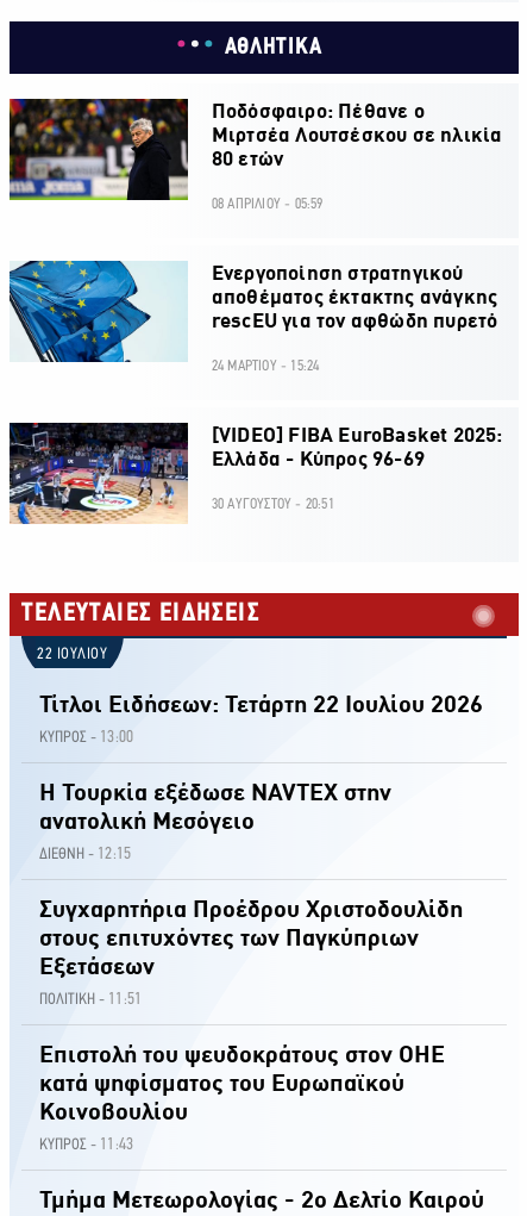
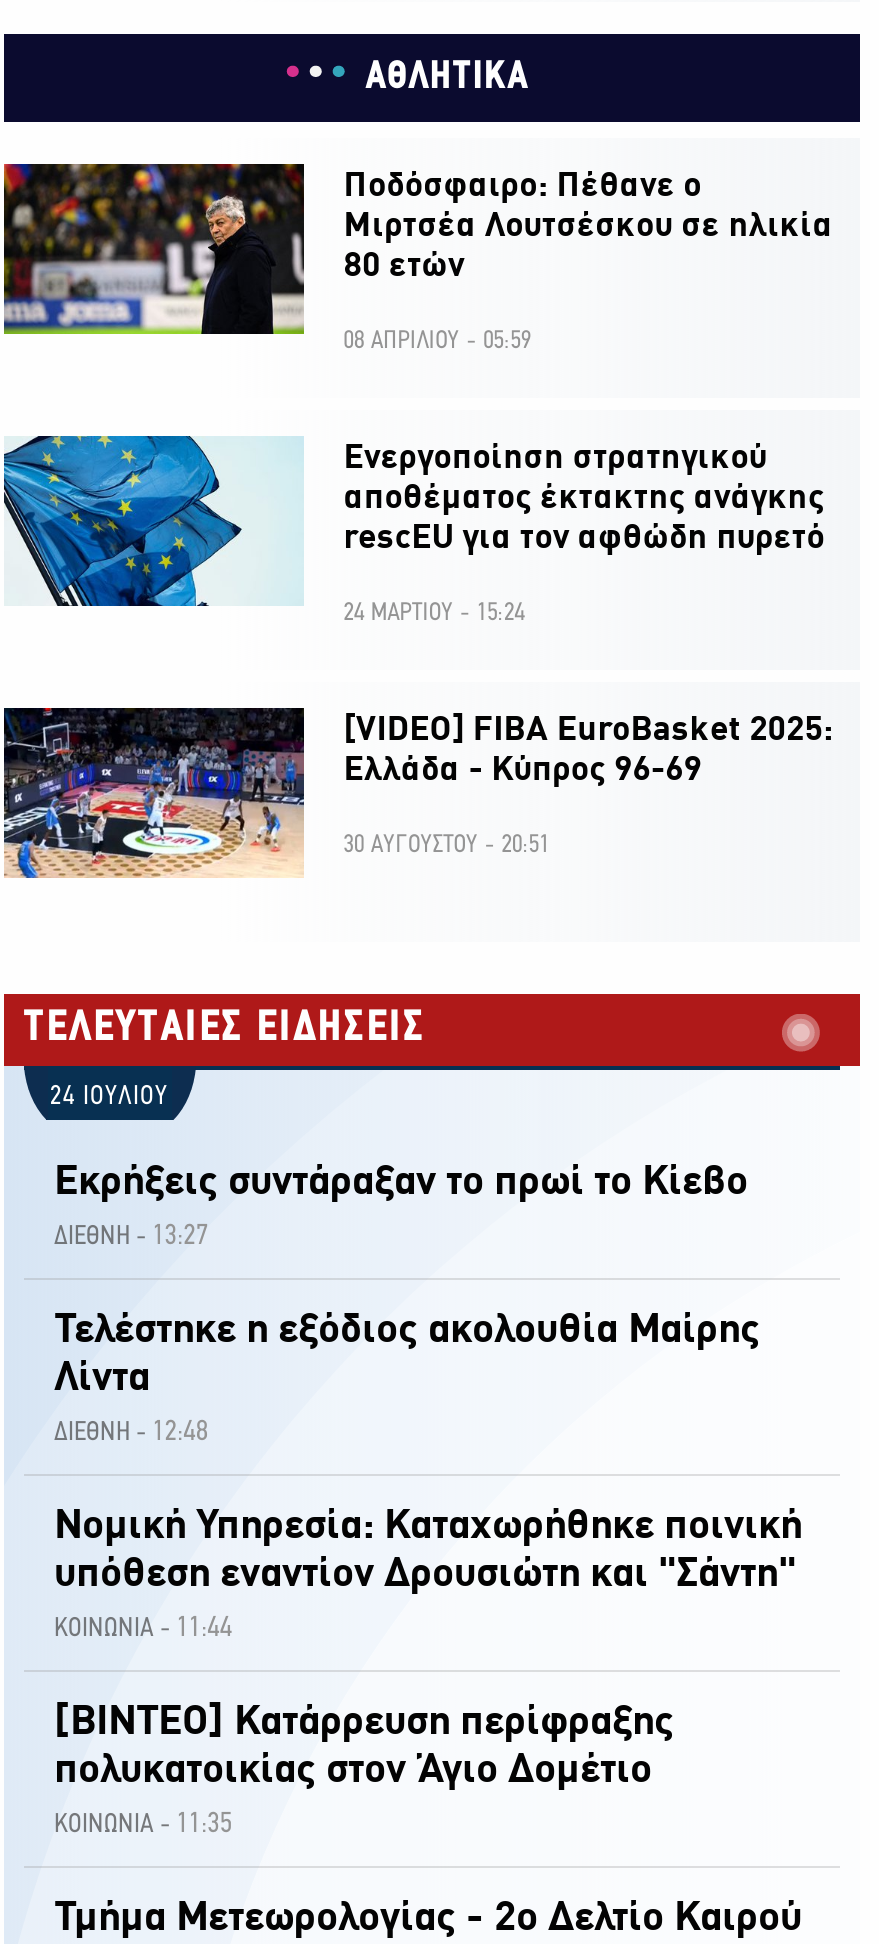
- 22 ΙΟΥΛΙΟΥ
+ 24 ΙΟΥΛΙΟΥ

- Τίτλοι Ειδήσεων: Τετάρτη 22 Ιουλίου 2026
+ Εκρήξεις συντάραξαν το πρωί το Κίεβο

- ΚΥΠΡΟΣ - 13:00
+ ΔΙΕΘΝΗ - 13:27

- Η Τουρκία εξέδωσε NAVTEX στην
- ανατολική Μεσόγειο
+ Τελέστηκε η εξόδιος ακολουθία Μαίρης
+ Λίντα

- ΔΙΕΘΝΗ - 12:15
+ ΔΙΕΘΝΗ - 12:48

- Συγχαρητήρια Προέδρου Χριστοδουλίδη
- στους επιτυχόντες των Παγκύπριων
- Εξετάσεων
+ Νομική Υπηρεσία: Καταχωρήθηκε ποινική
+ υπόθεση εναντίον Δρουσιώτη και "Σάντη"

- ΠΟΛΙΤΙΚΗ - 11:51
+ ΚΟΙΝΩΝΙΑ - 11:44

- Επιστολή του ψευδοκράτους στον ΟΗΕ
- κατά ψηφίσματος του Ευρωπαϊκού
- Κοινοβουλίου
+ [ΒΙΝΤΕΟ] Κατάρρευση περίφραξης
+ πολυκατοικίας στον Άγιο Δομέτιο

- ΚΥΠΡΟΣ - 11:43
+ ΚΟΙΝΩΝΙΑ - 11:35
